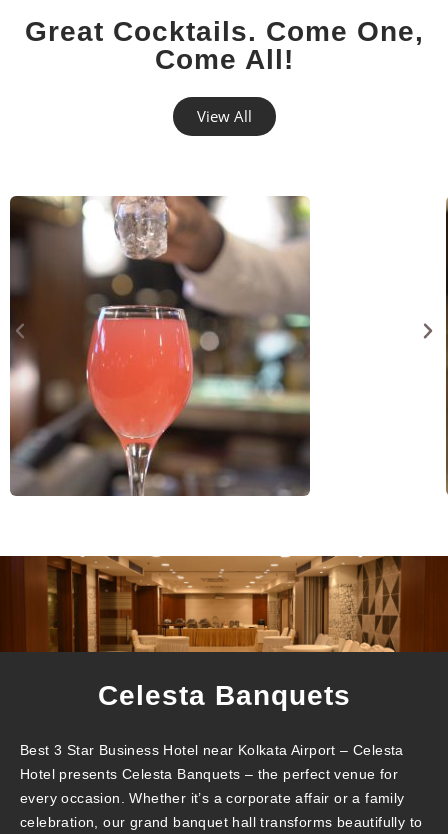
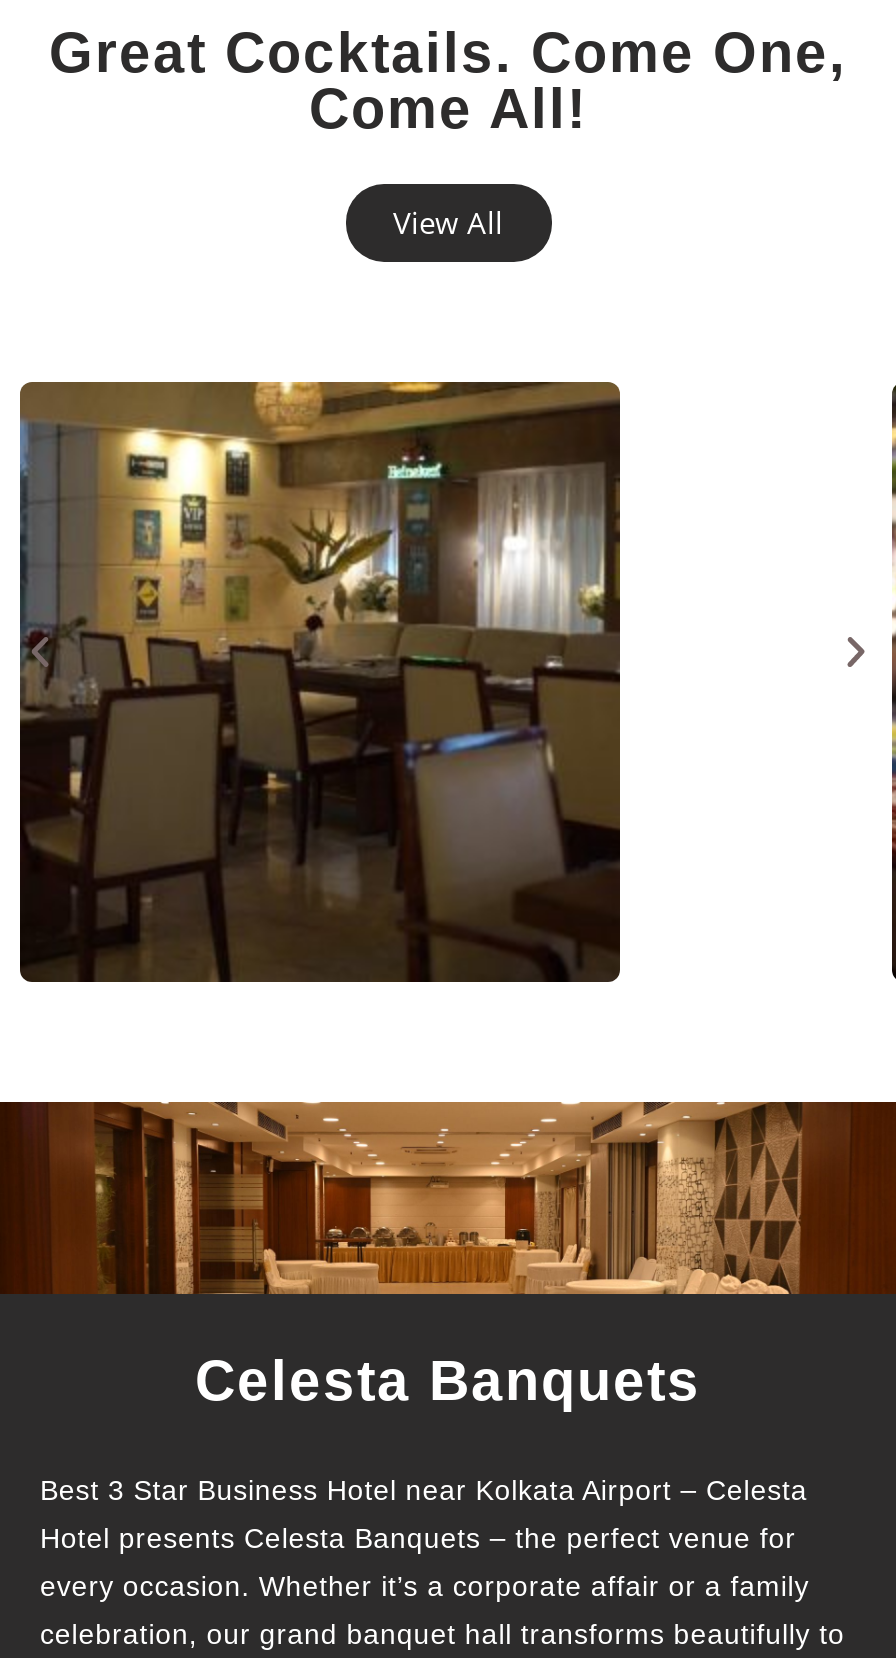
- [image]
+ [image]
